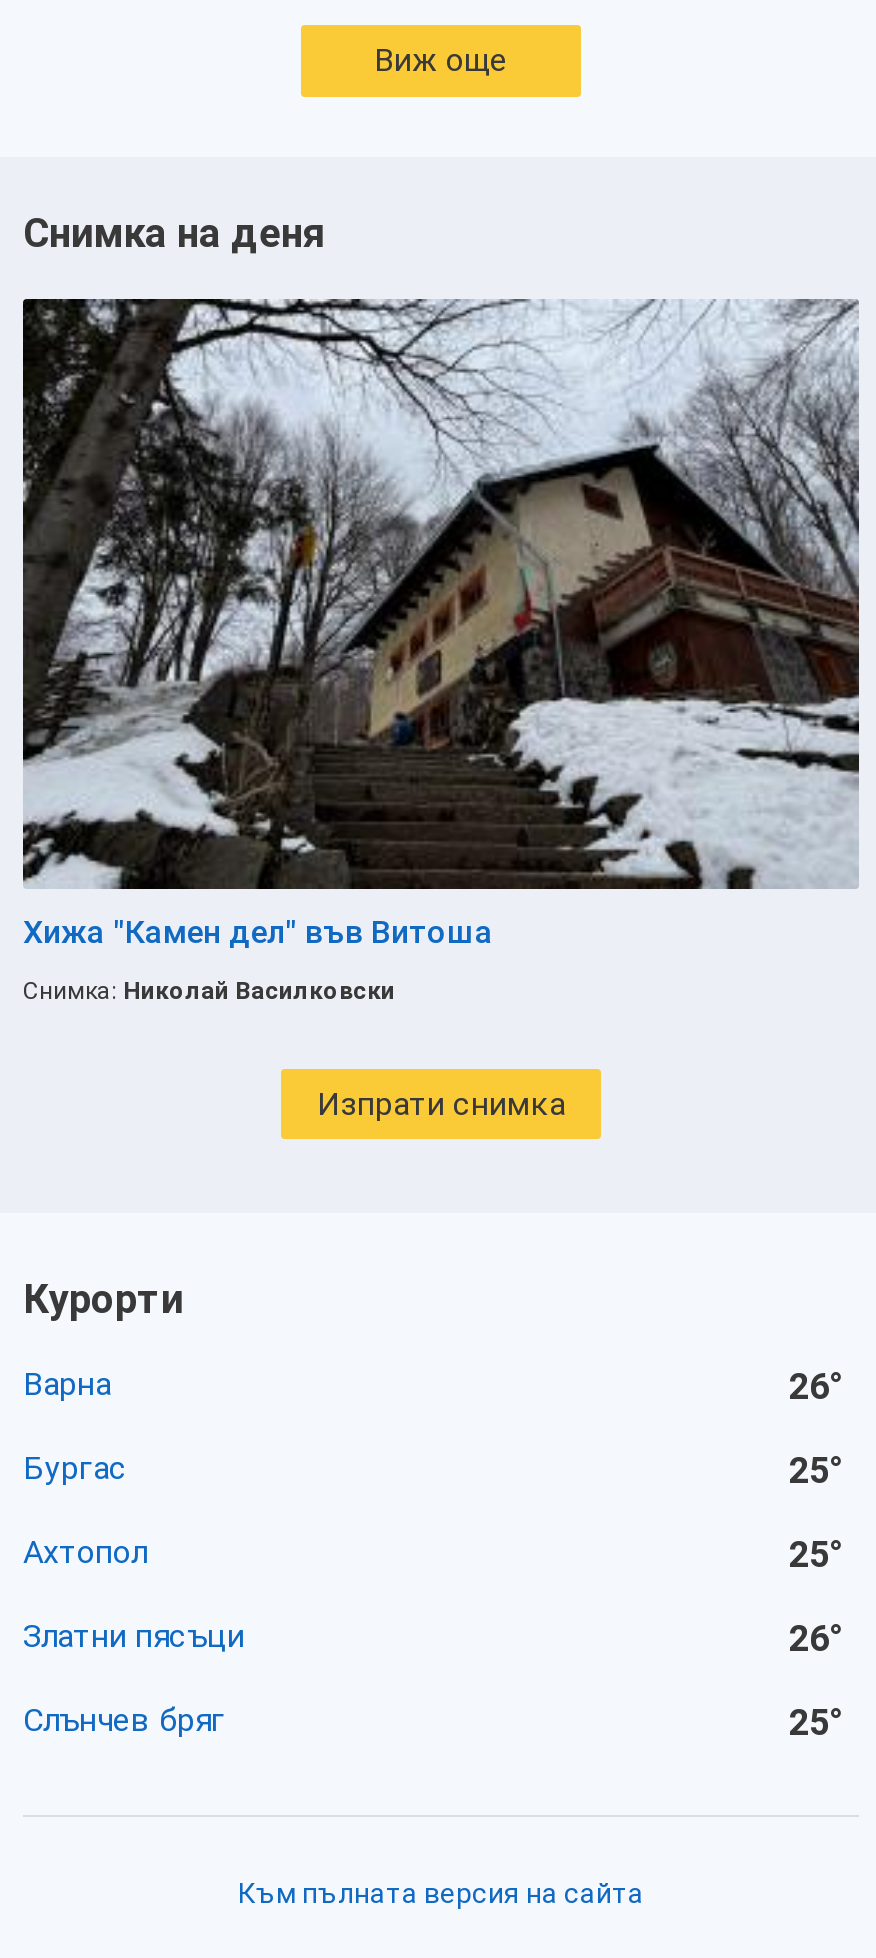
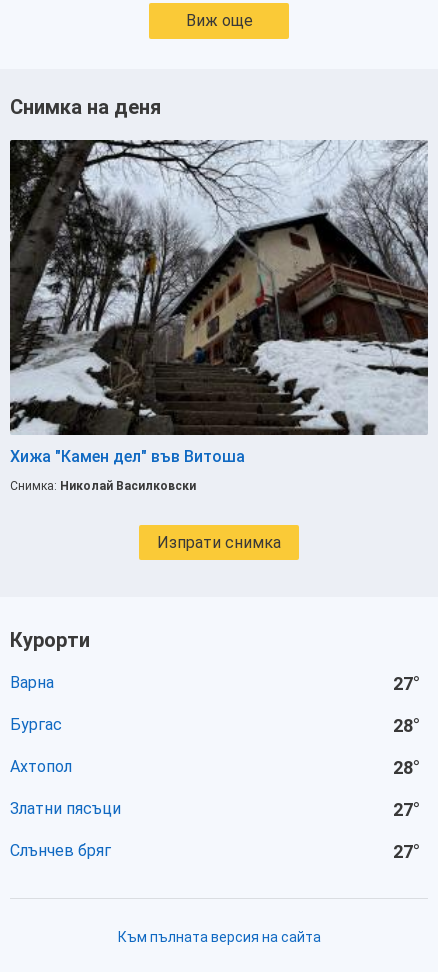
- 26°
+ 27°

- 25°
+ 28°

- 25°
+ 28°

- 26°
+ 27°

- 25°
+ 27°
